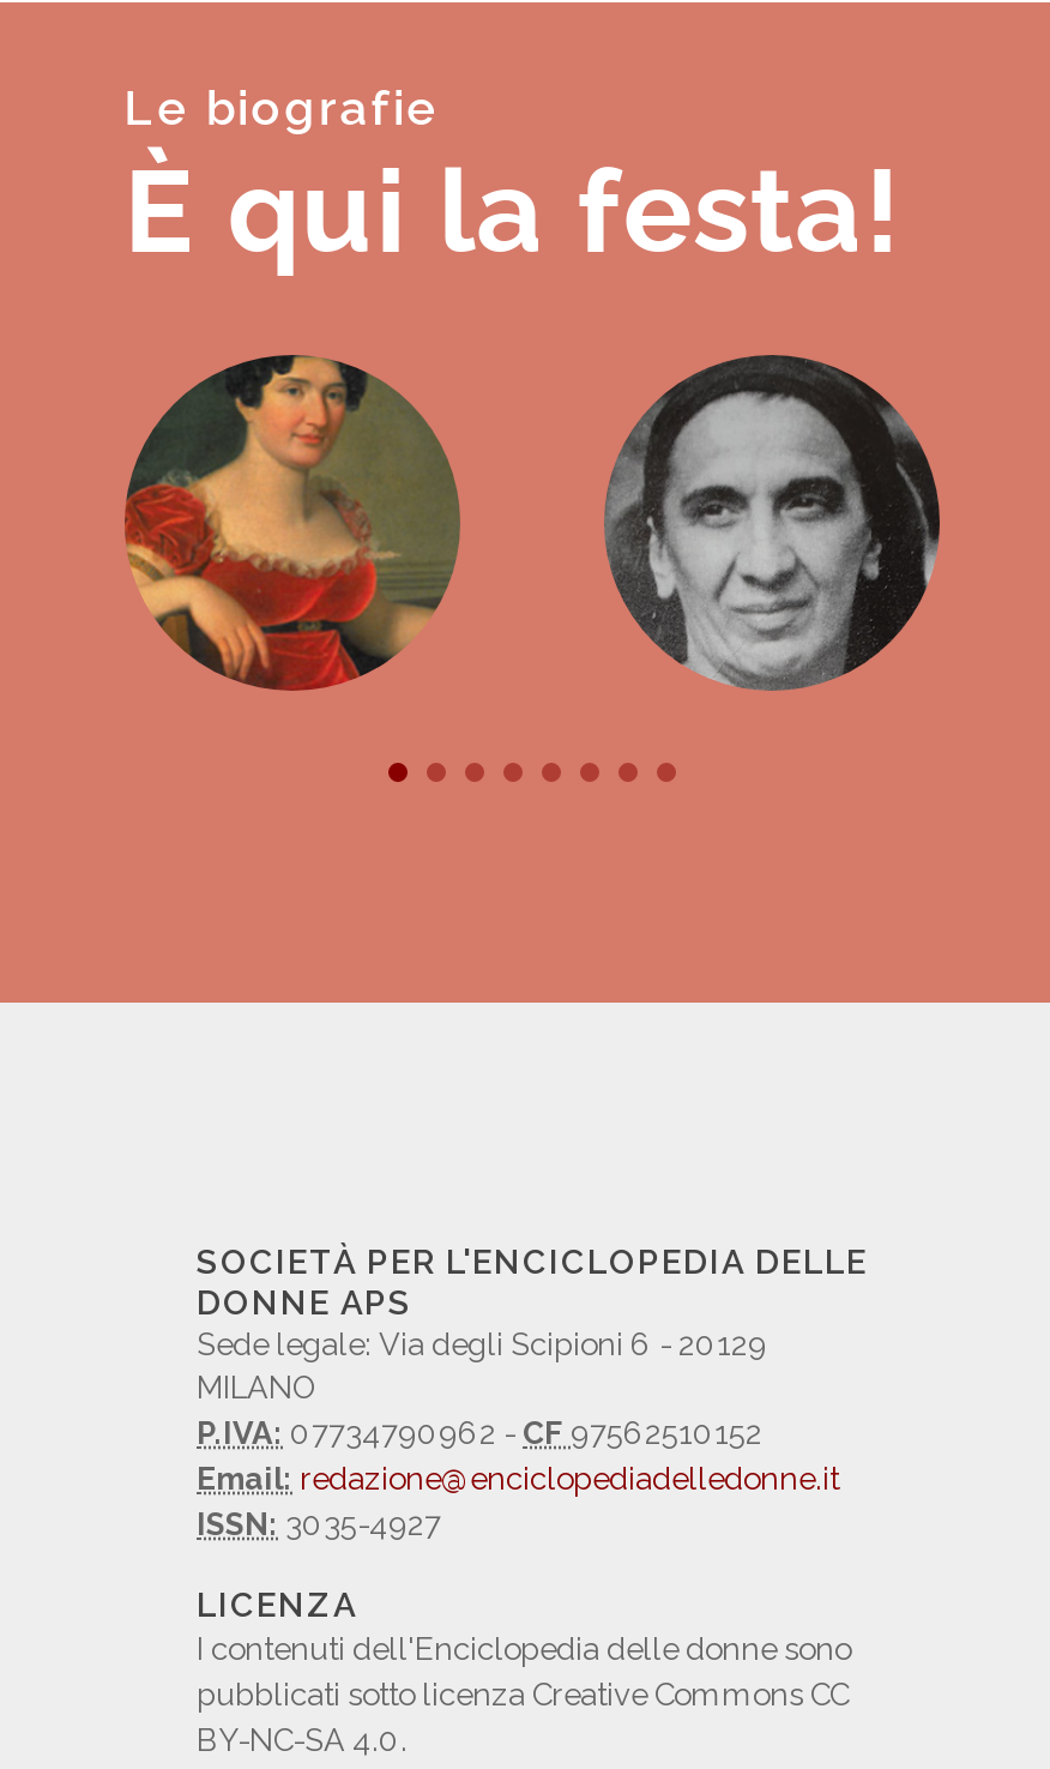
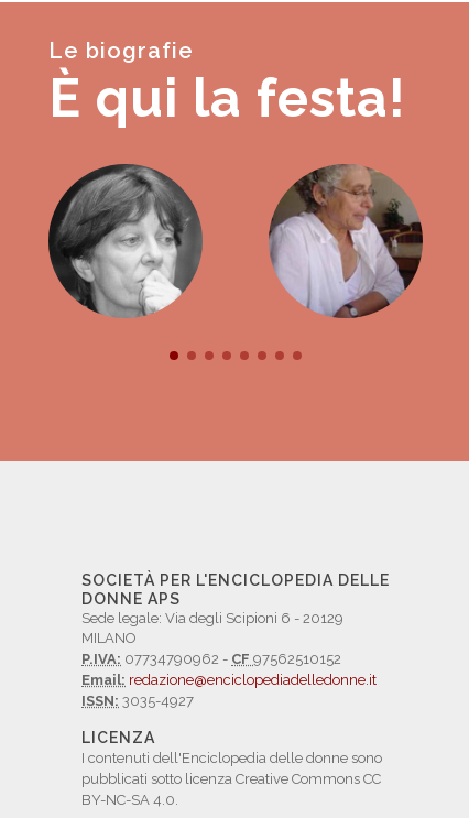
- [image]
+ [image]

- [image]
+ [image]
